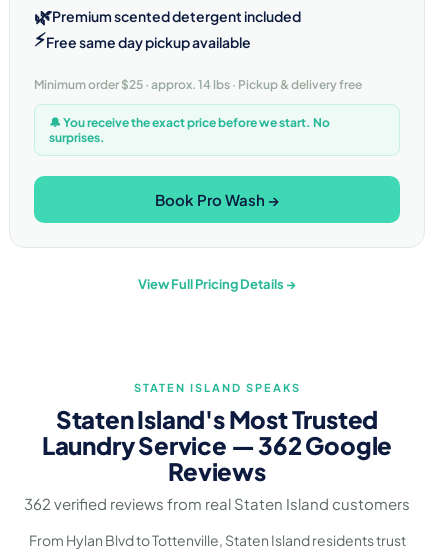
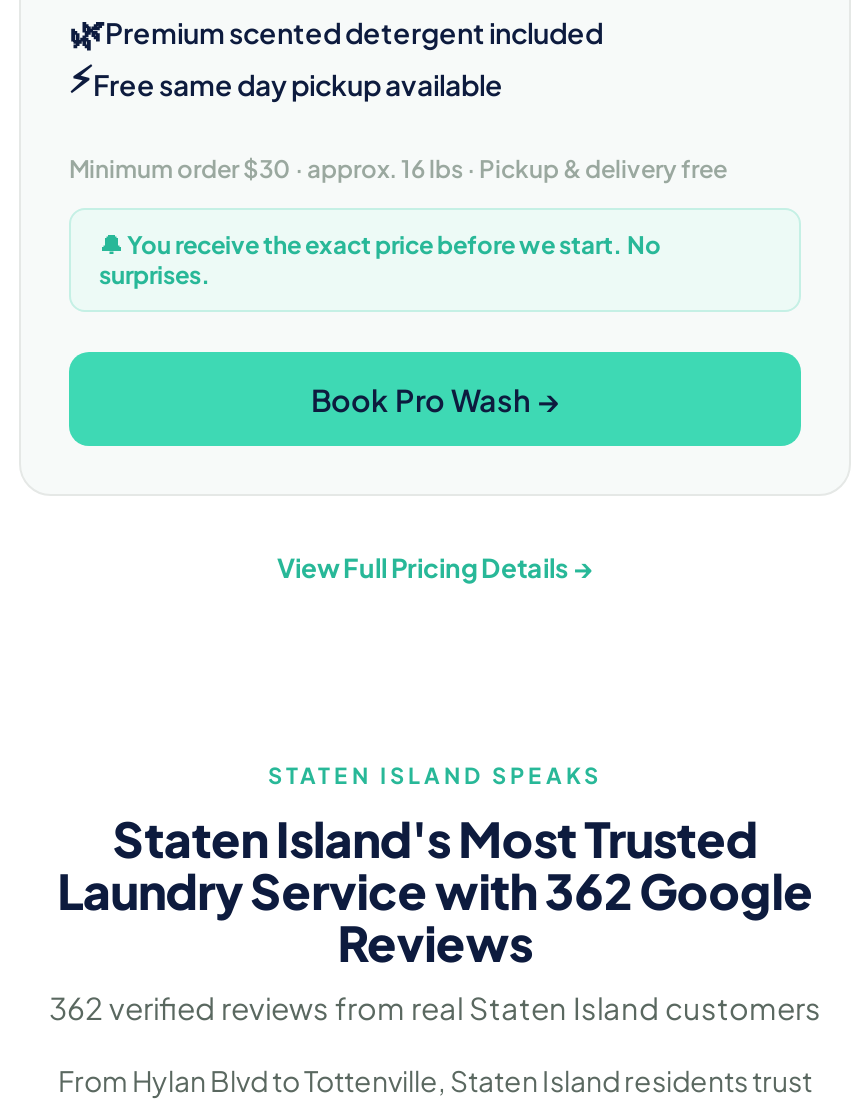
- Minimum order $25 · approx. 14 lbs · Pickup & delivery free
+ Minimum order $30 · approx. 16 lbs · Pickup & delivery free

- Laundry Service — 362 Google
+ Laundry Service with 362 Google
